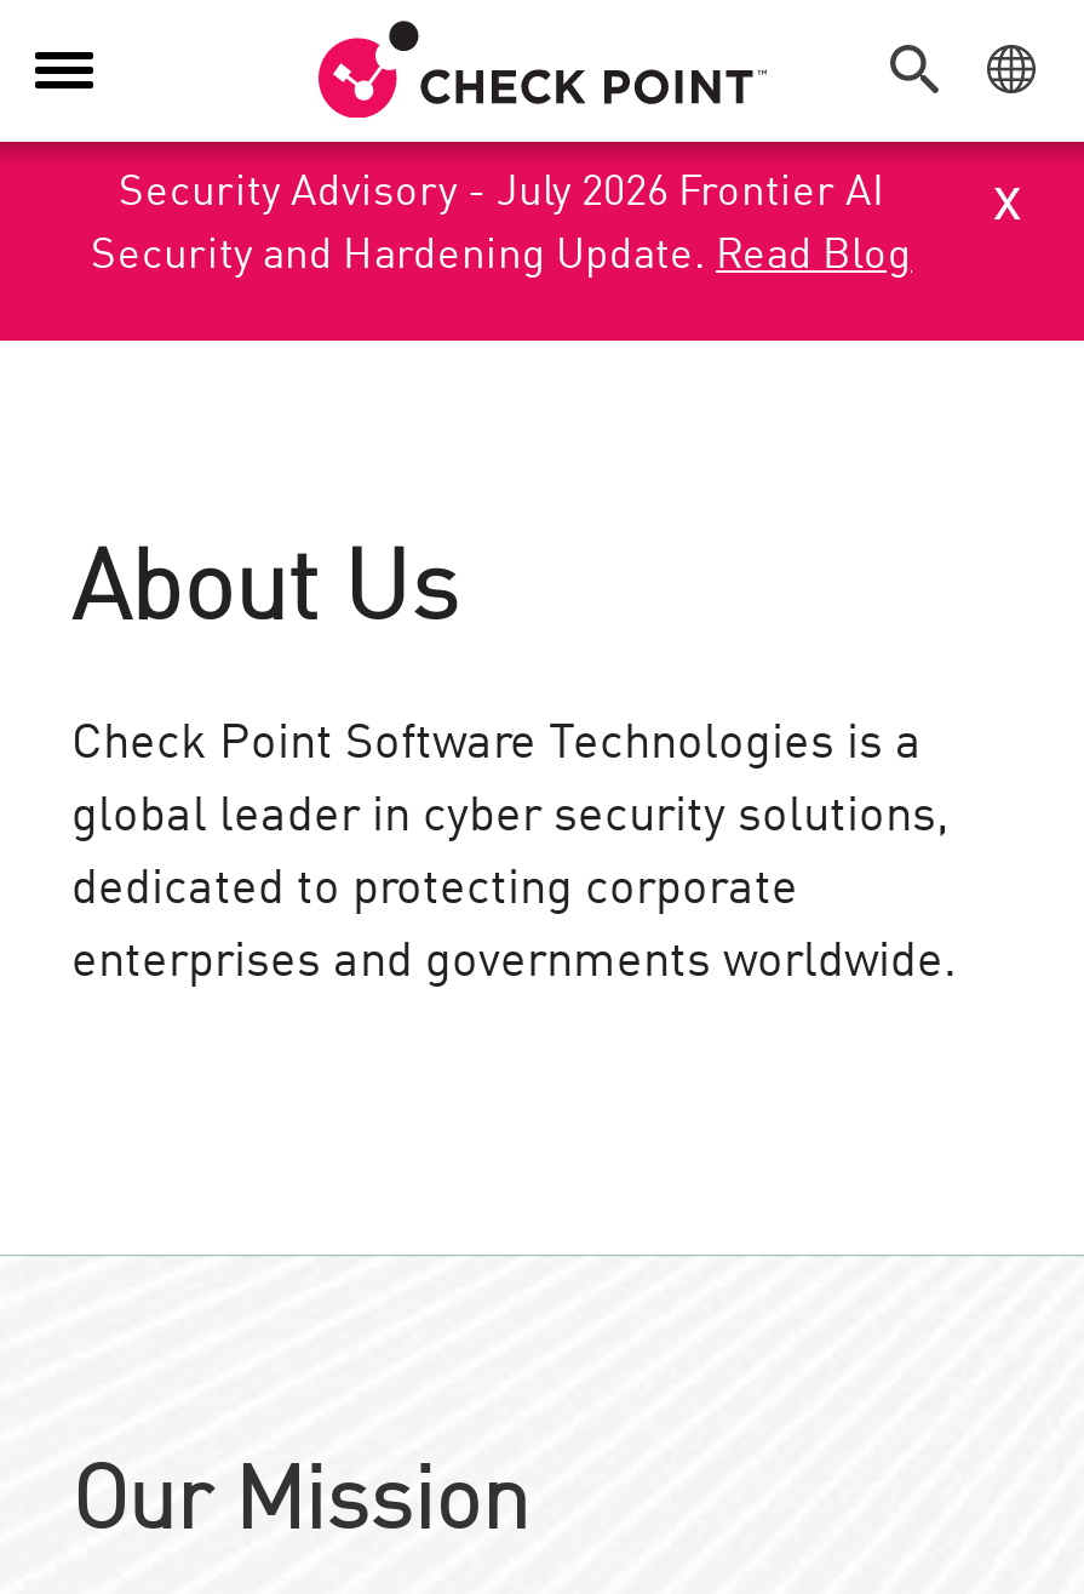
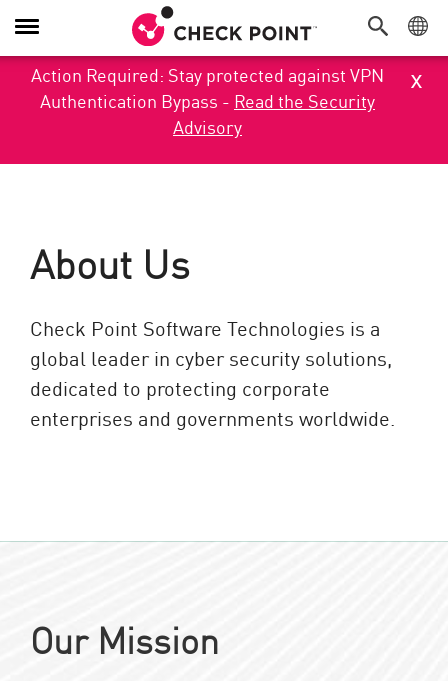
- Security Advisory - July 2026 Frontier AI
- Security and Hardening Update. Read Blog
+ Action Required: Stay protected against VPN
+ Authentication Bypass - Read the Security
+ Advisory
